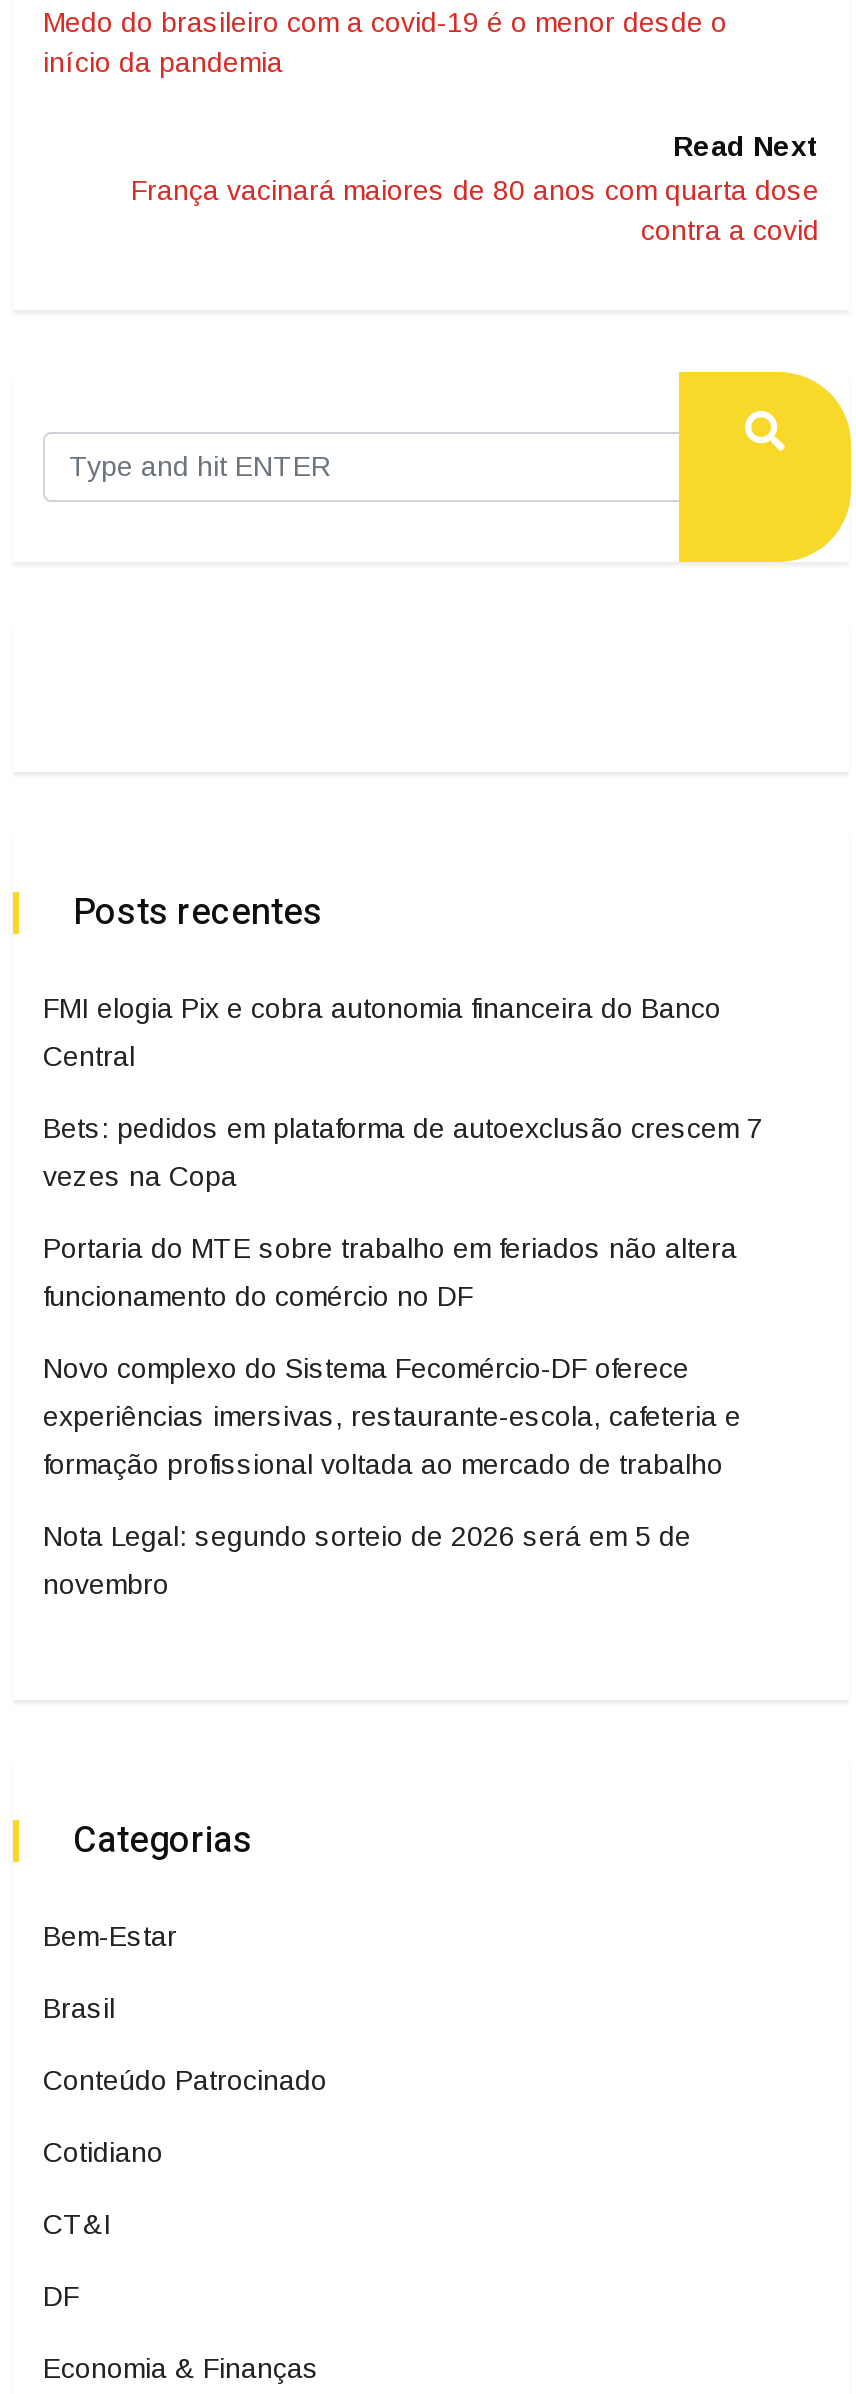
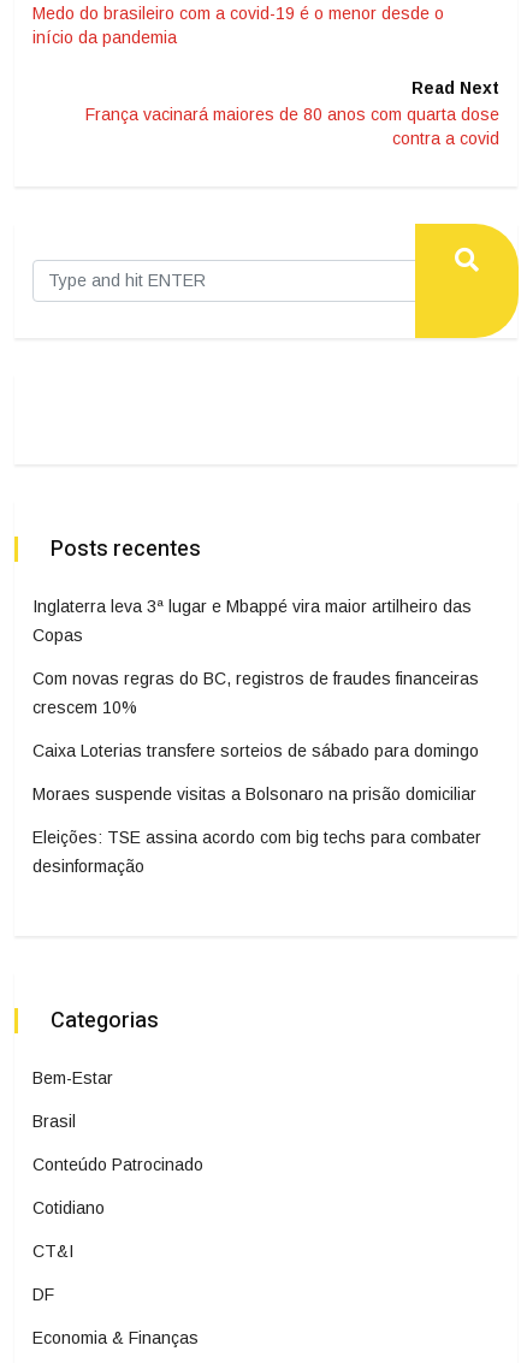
- FMI elogia Pix e cobra autonomia financeira do Banco
- Central
- Bets: pedidos em plataforma de autoexclusão crescem 7
- vezes na Copa
- Portaria do MTE sobre trabalho em feriados não altera
- funcionamento do comércio no DF
- Novo complexo do Sistema Fecomércio-DF oferece
- experiências imersivas, restaurante-escola, cafeteria e
- formação profissional voltada ao mercado de trabalho
- Nota Legal: segundo sorteio de 2026 será em 5 de
- novembro
+ Inglaterra leva 3ª lugar e Mbappé vira maior artilheiro das
+ Copas
+ Com novas regras do BC, registros de fraudes financeiras
+ crescem 10%
+ Caixa Loterias transfere sorteios de sábado para domingo
+ Moraes suspende visitas a Bolsonaro na prisão domiciliar
+ Eleições: TSE assina acordo com big techs para combater
+ desinformação
